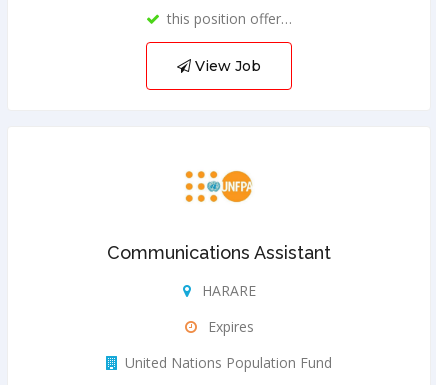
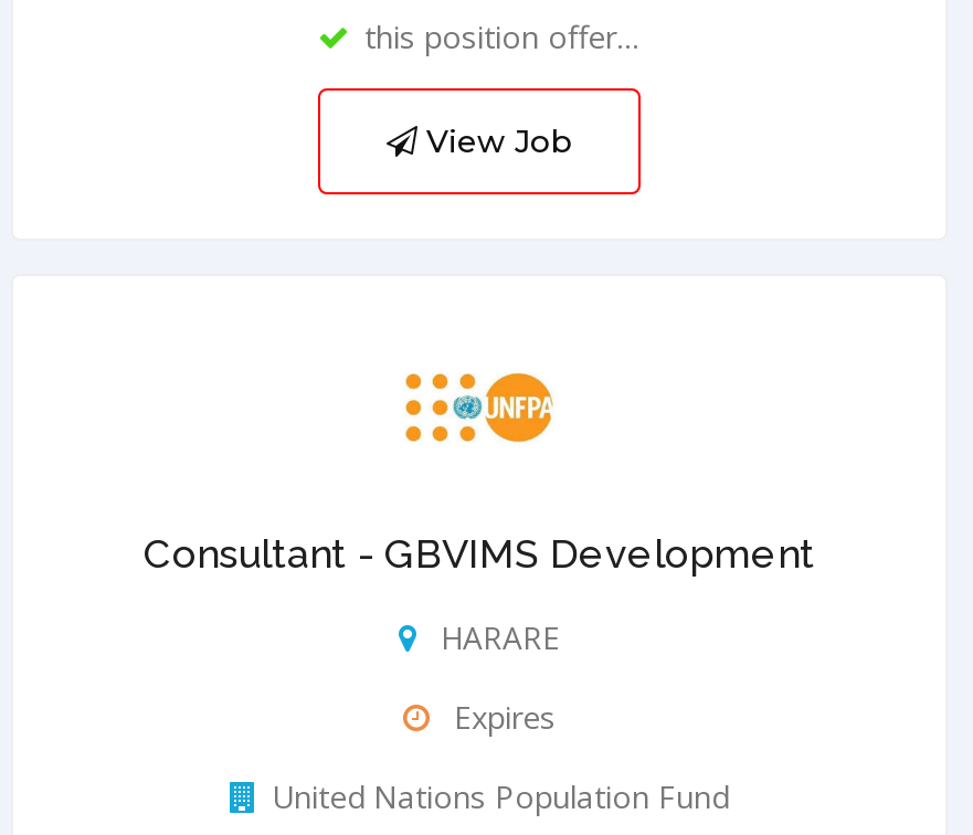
- Communications Assistant
+ Consultant - GBVIMS Development
